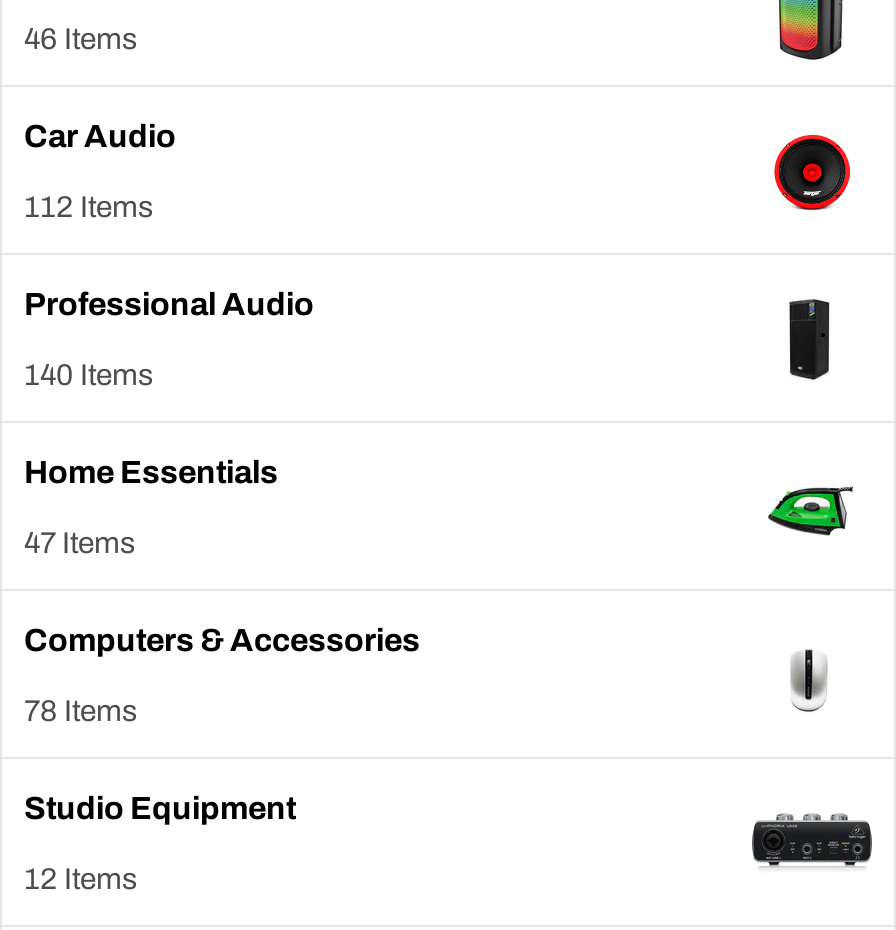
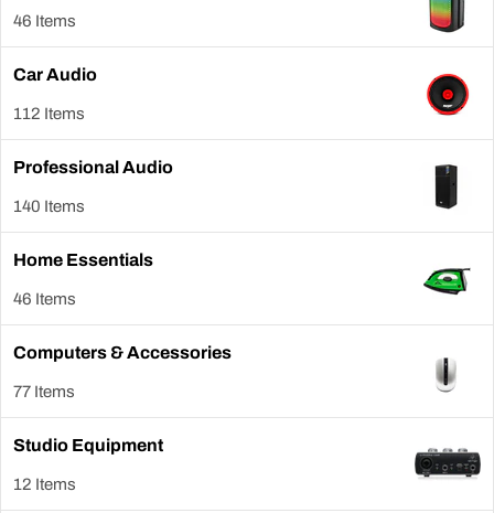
- 47 Items
+ 46 Items

- 78 Items
+ 77 Items
